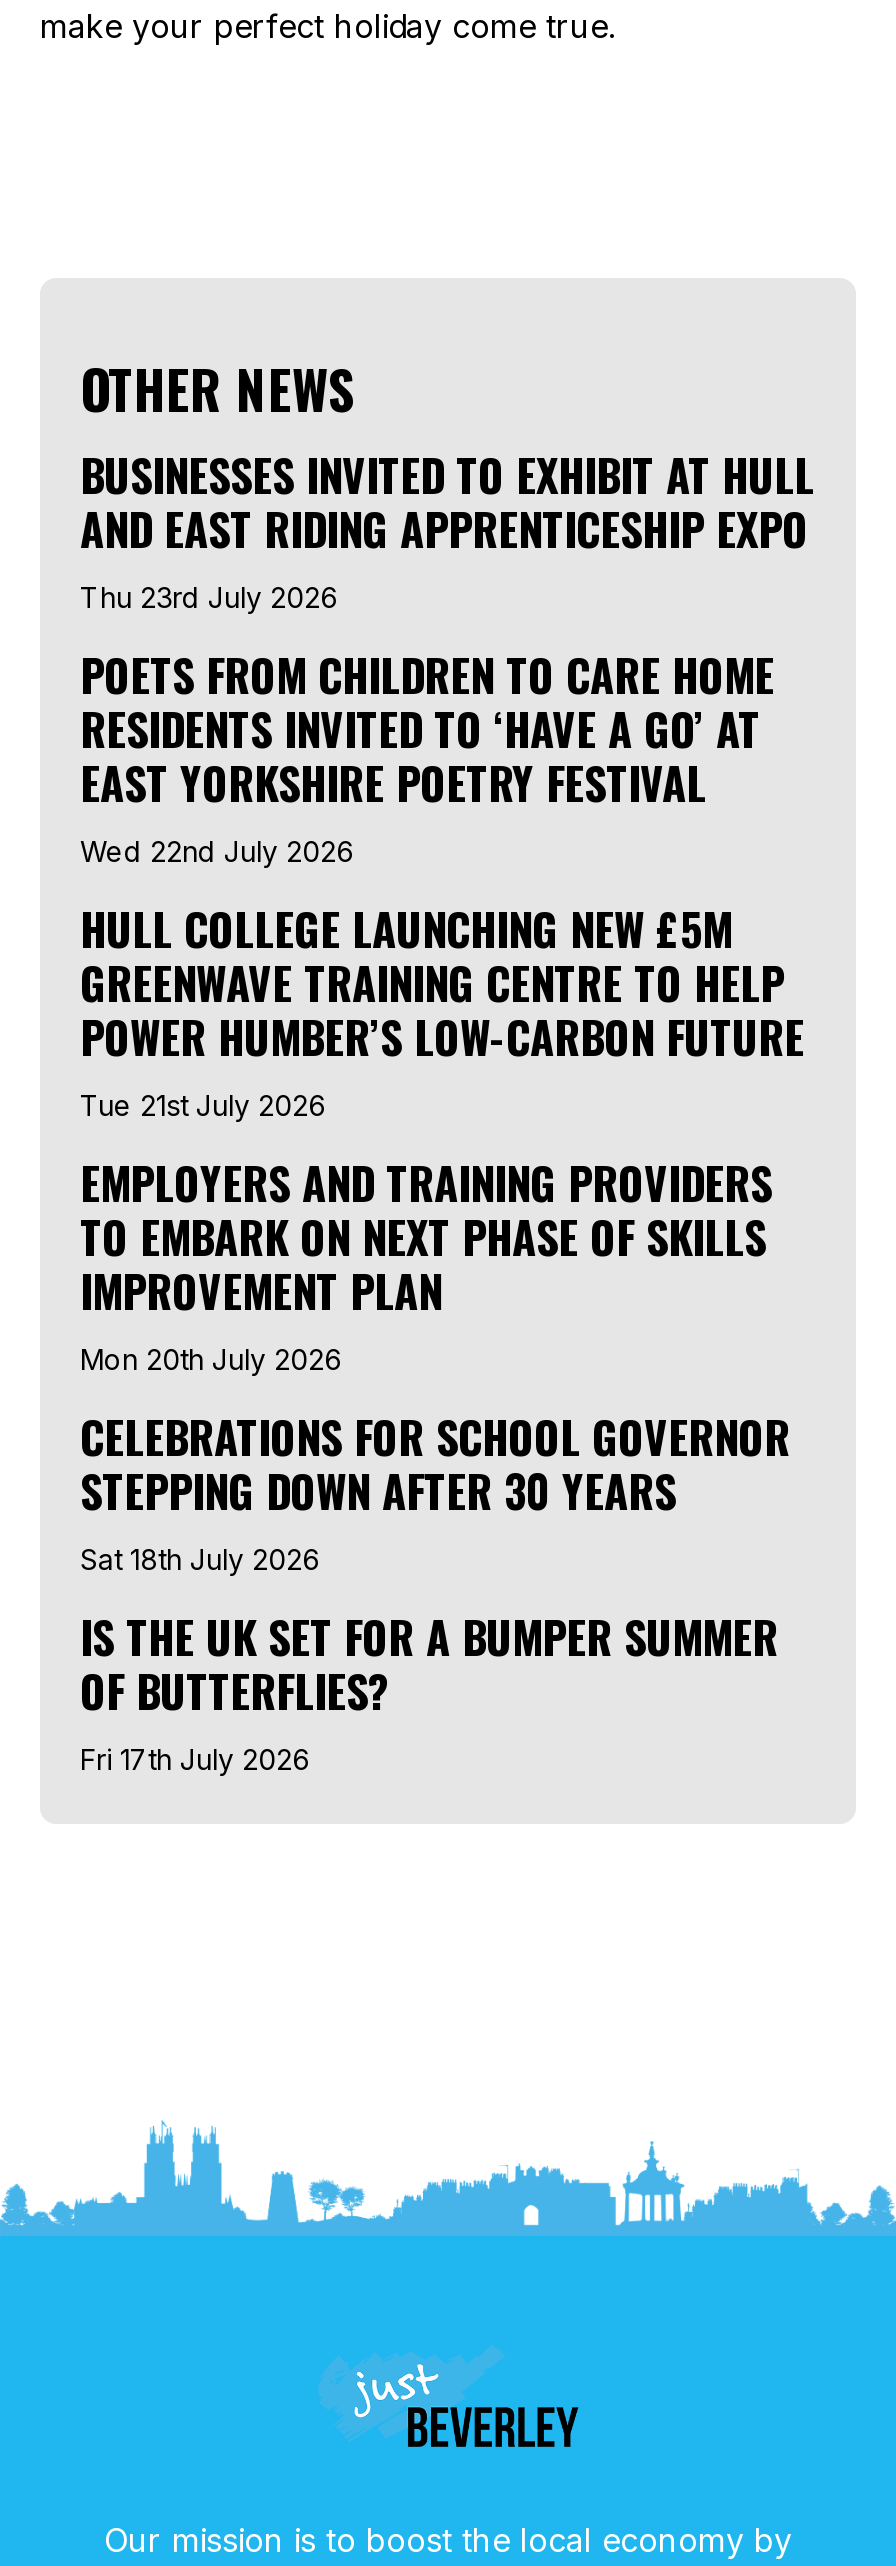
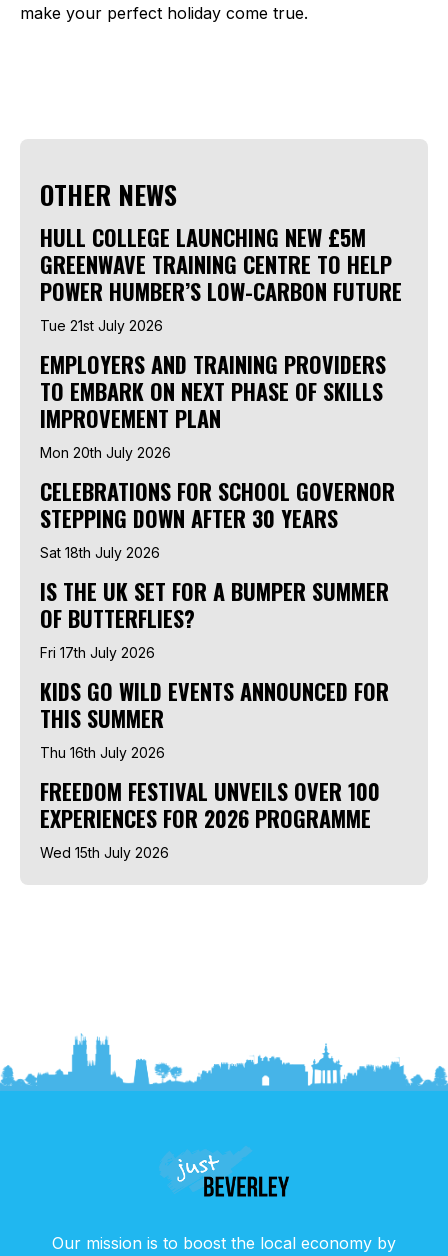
- BUSINESSES INVITED TO EXHIBIT AT HULL
- AND EAST RIDING APPRENTICESHIP EXPO
- Thu 23rd July 2026
- POETS FROM CHILDREN TO CARE HOME
- RESIDENTS INVITED TO ‘HAVE A GO’ AT
- EAST YORKSHIRE POETRY FESTIVAL
- Wed 22nd July 2026

moved up: HULL COLLEGE LAUNCHING NEW £5M | GREENWAVE TRAINING CENTRE TO HELP | POWER HUMBER’S LOW-CARBON FUTURE | ... | OF BUTTERFLIES? | Fri 17th July 2026

+ KIDS GO WILD EVENTS ANNOUNCED FOR
+ THIS SUMMER
+ Thu 16th July 2026
+ FREEDOM FESTIVAL UNVEILS OVER 100
+ EXPERIENCES FOR 2026 PROGRAMME
+ Wed 15th July 2026
